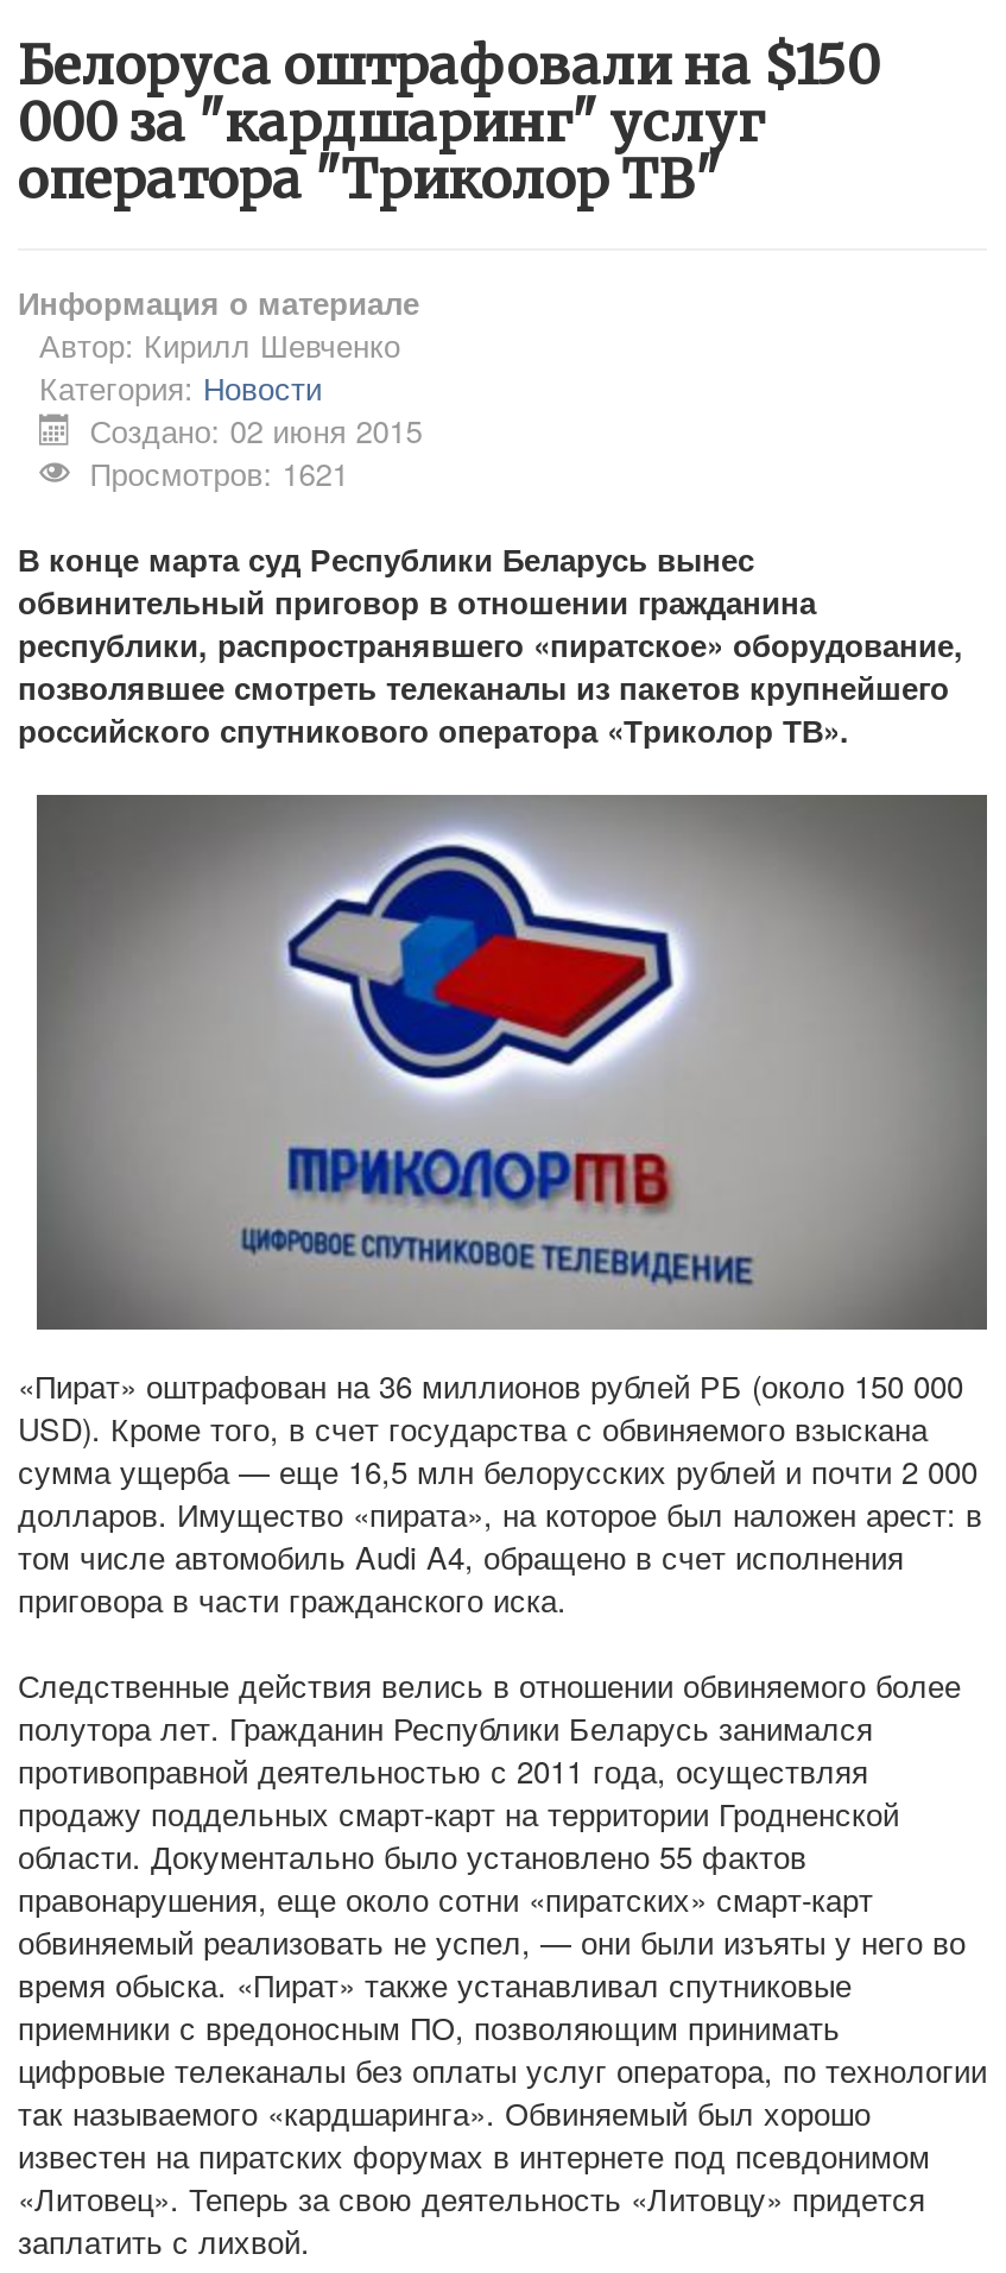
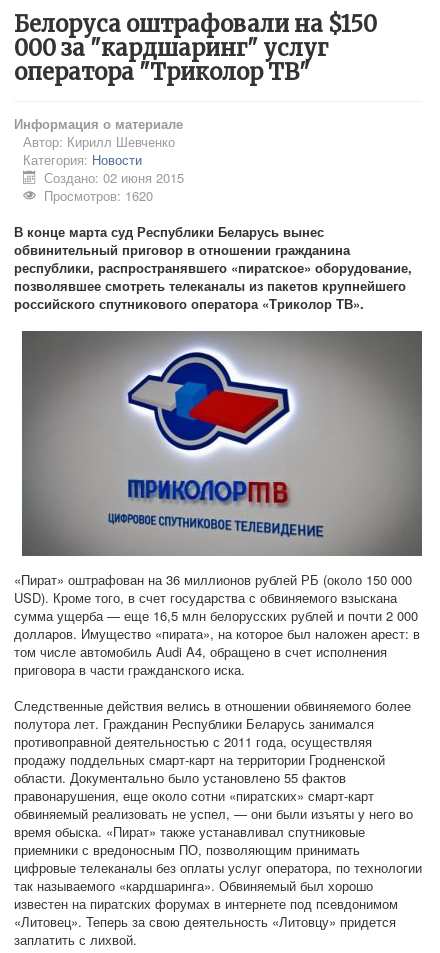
- Просмотров: 1621
+ Просмотров: 1620
